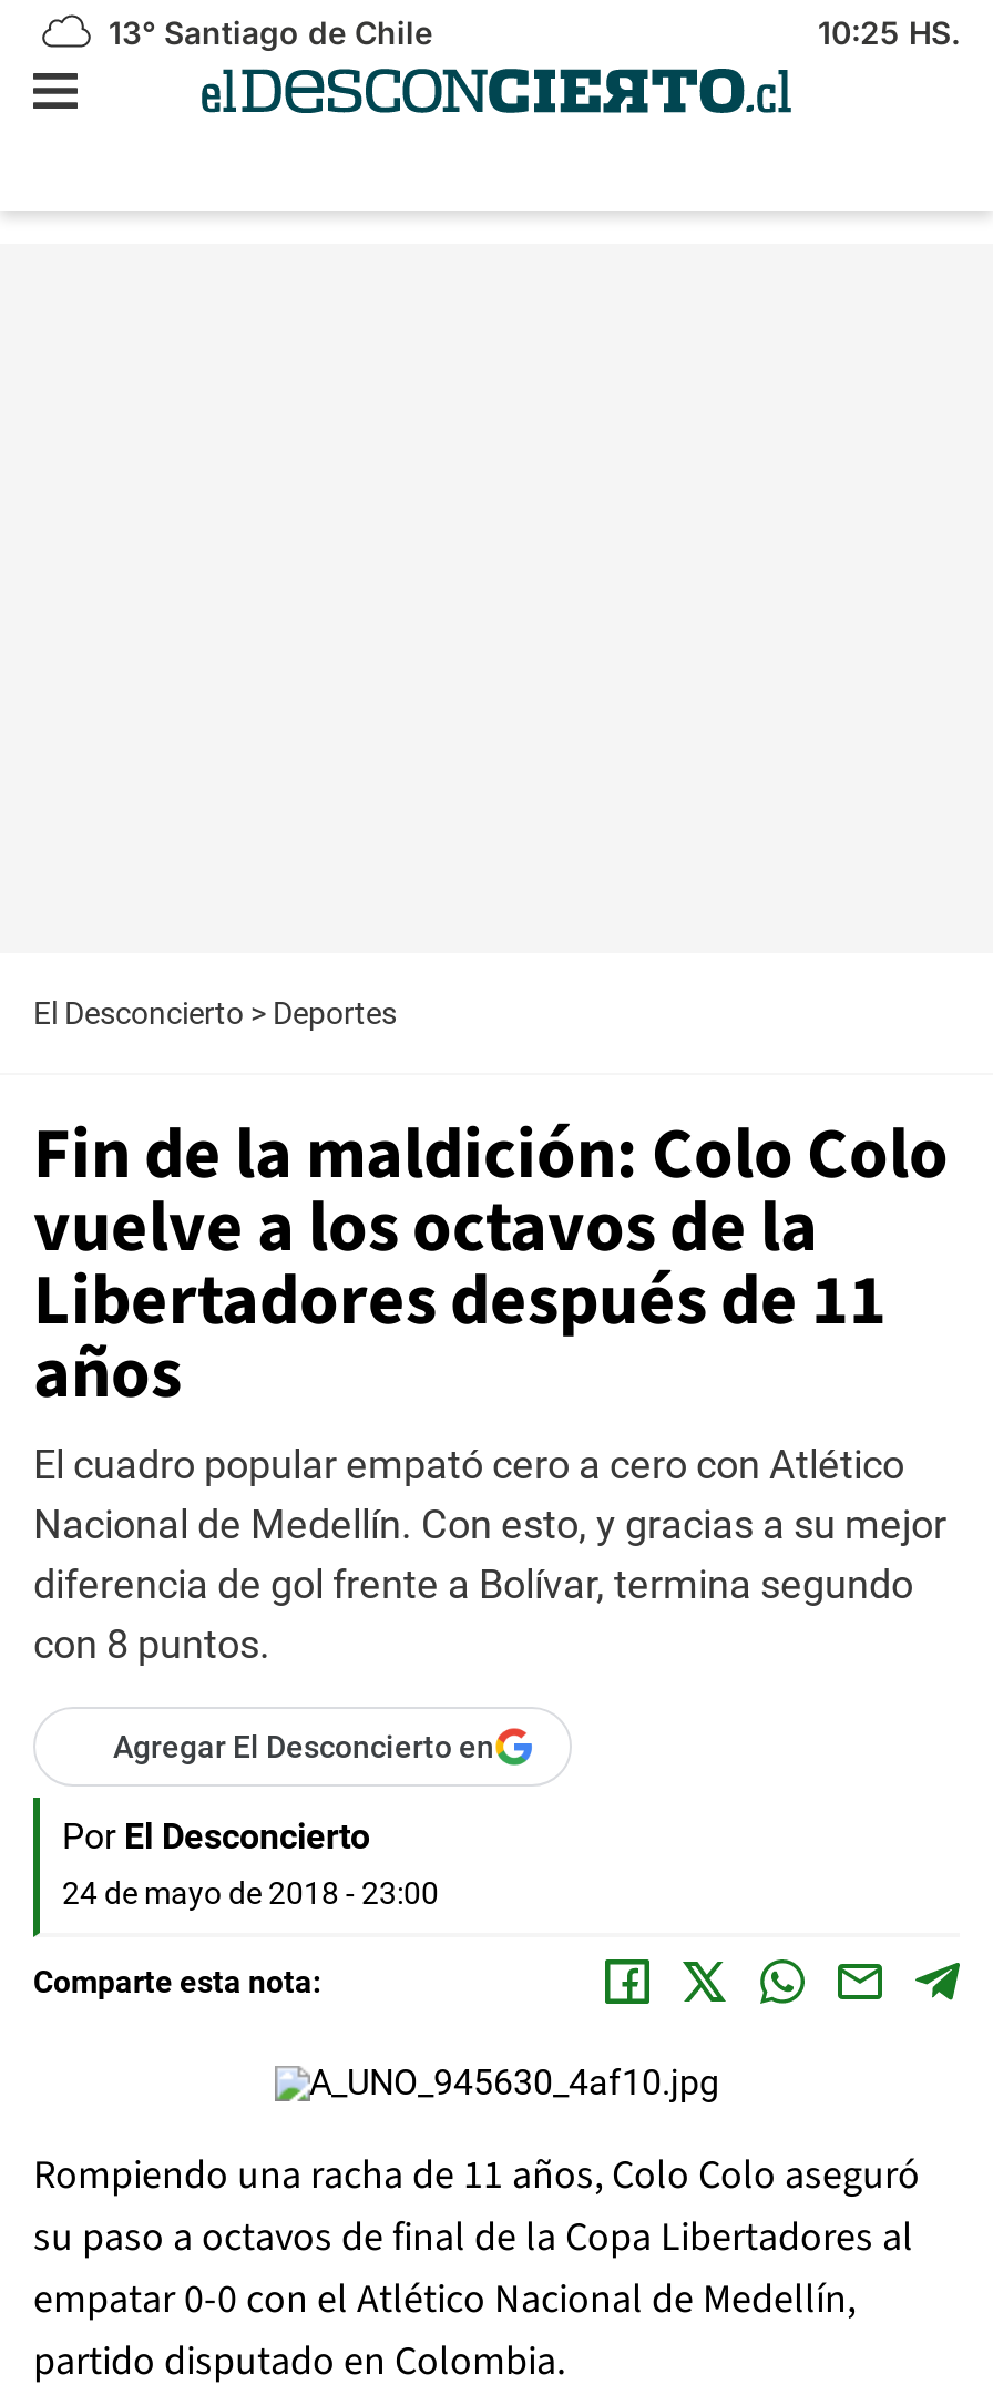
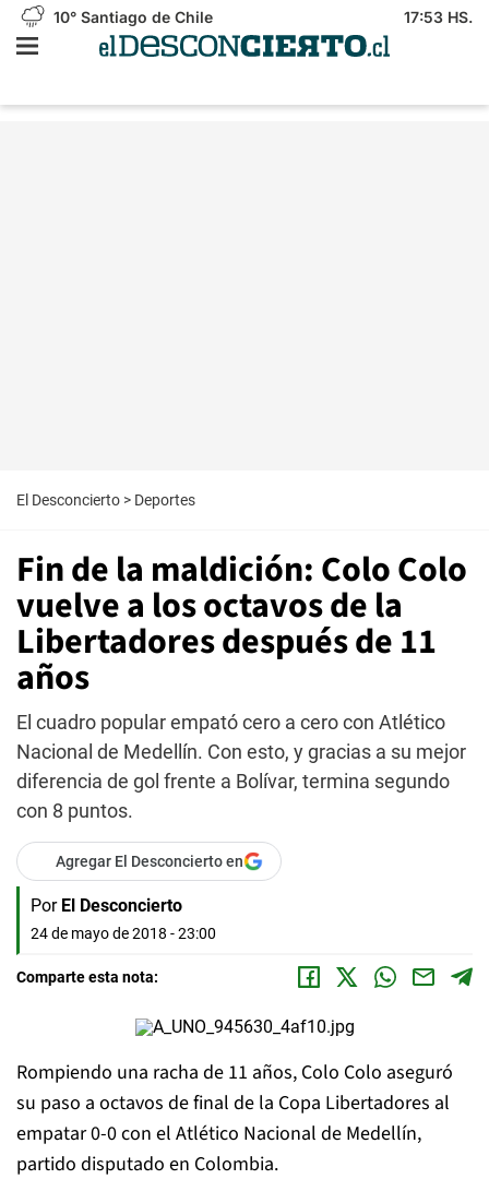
- 13° Santiago de Chile
+ 10° Santiago de Chile

- 10:25 HS.
+ 17:53 HS.
